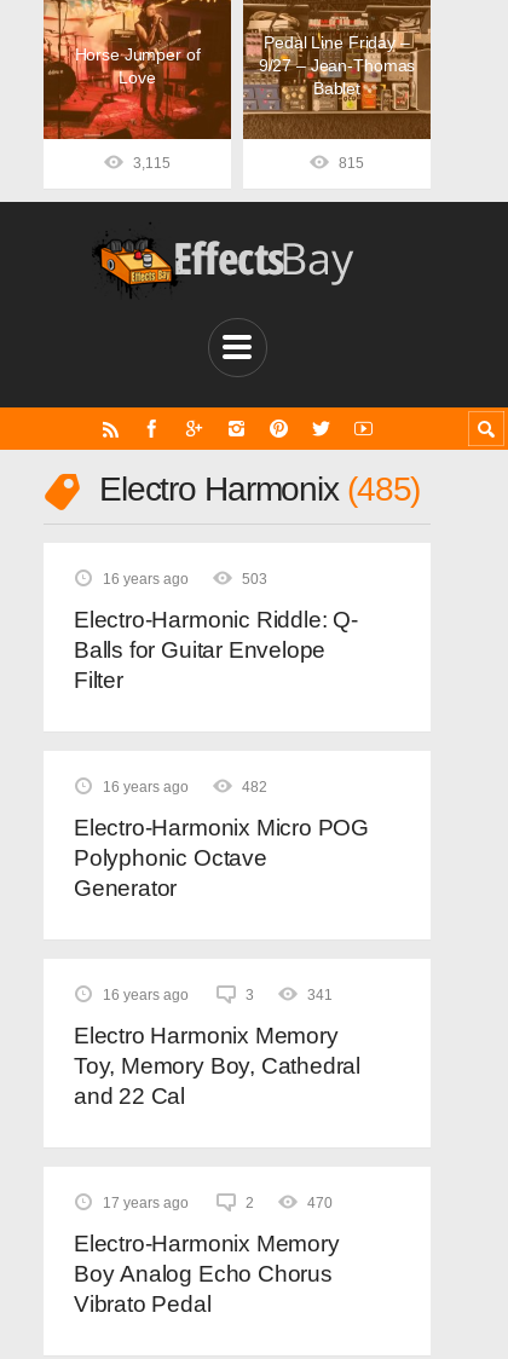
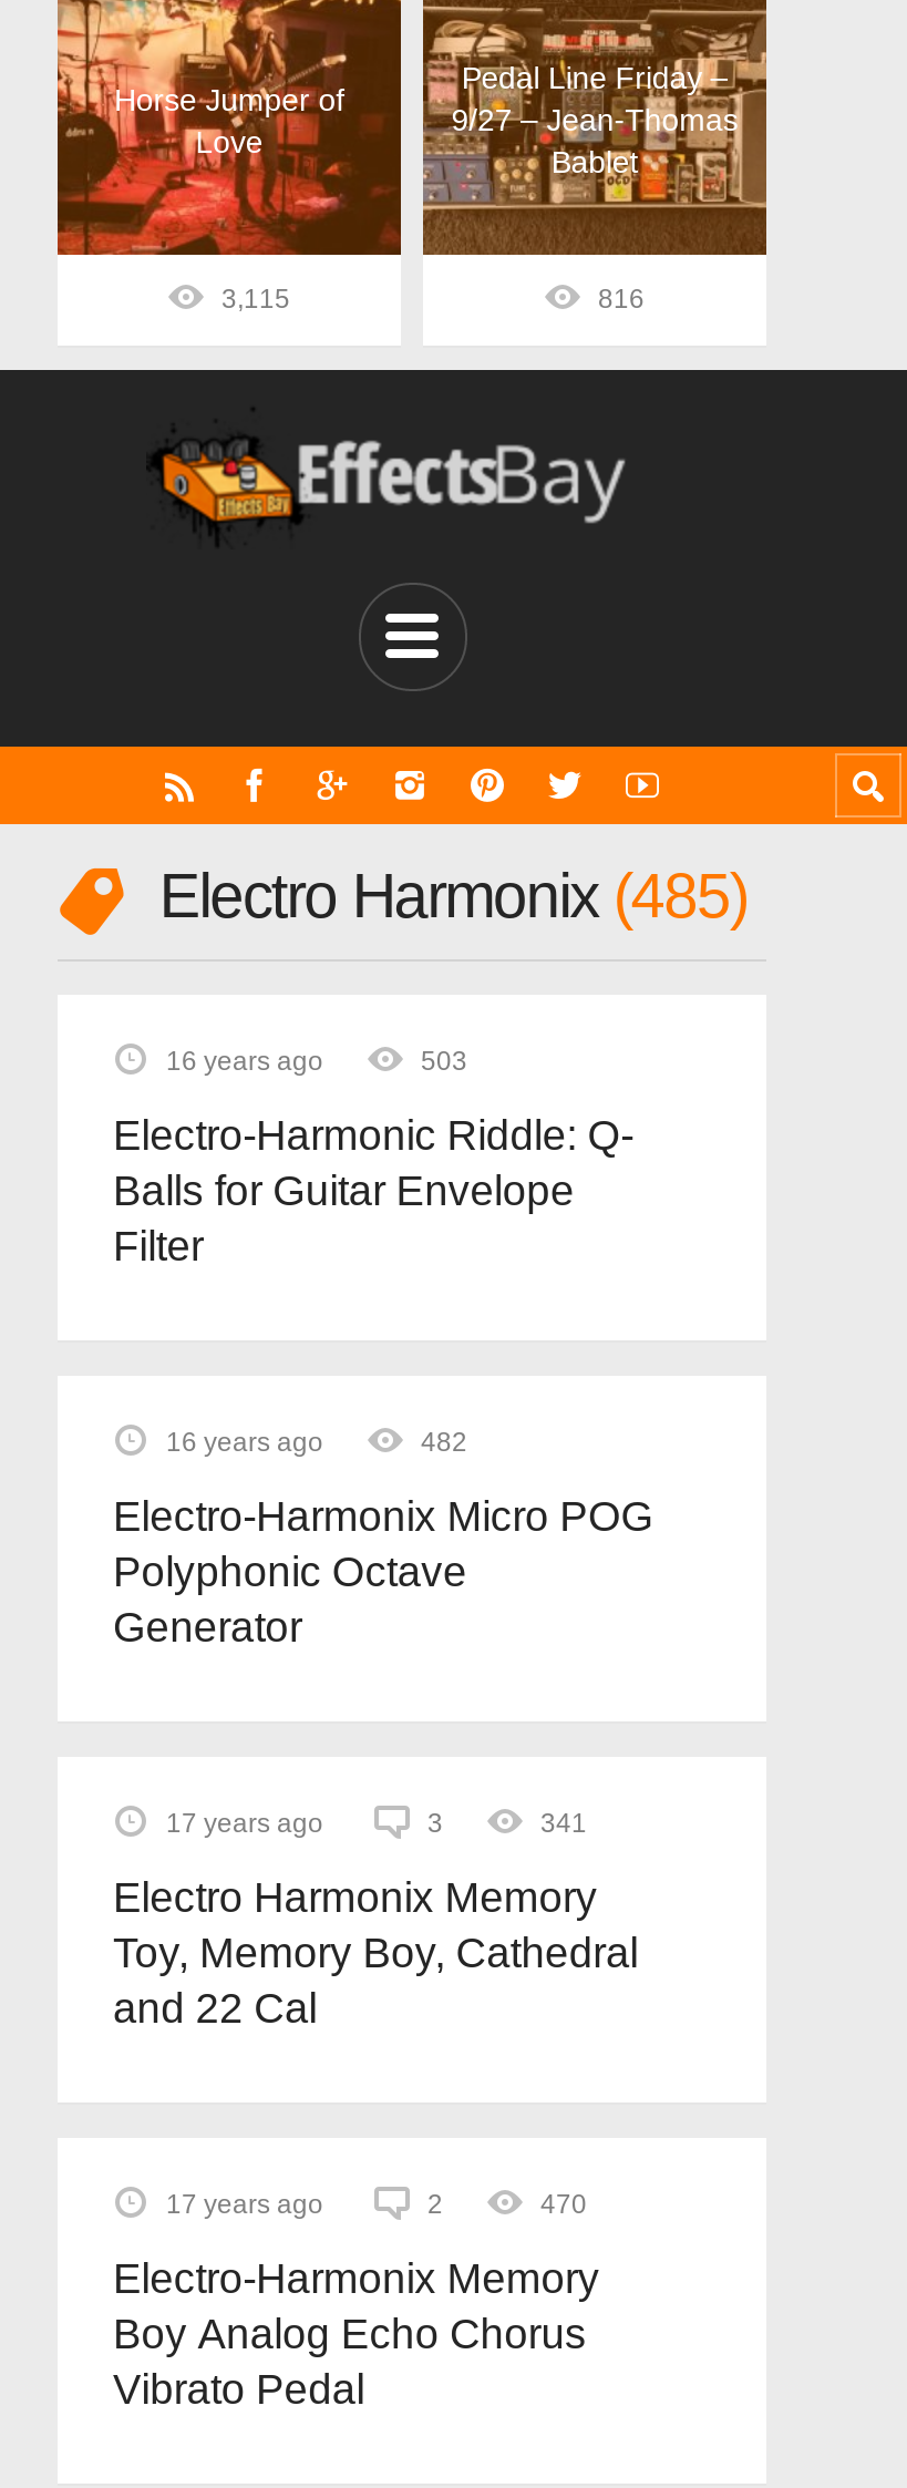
- 815
+ 816

- 16 years ago
+ 17 years ago
